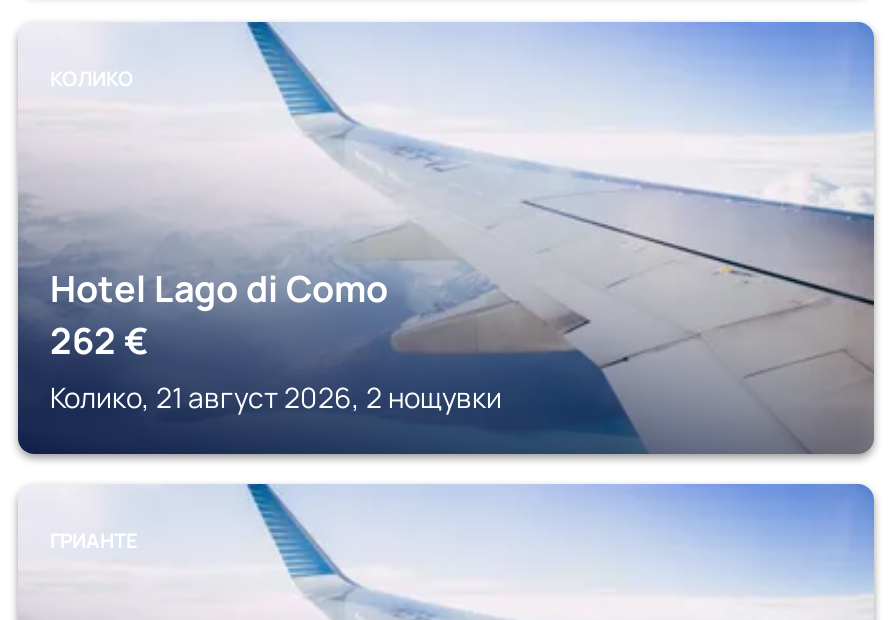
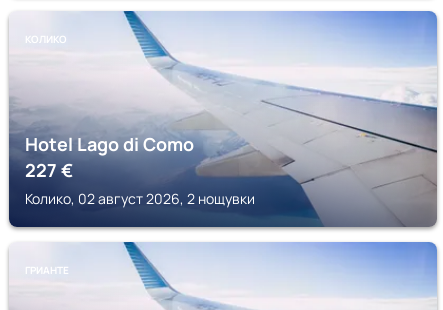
- 262 €
+ 227 €

- Колико, 21 август 2026, 2 нощувки
+ Колико, 02 август 2026, 2 нощувки
